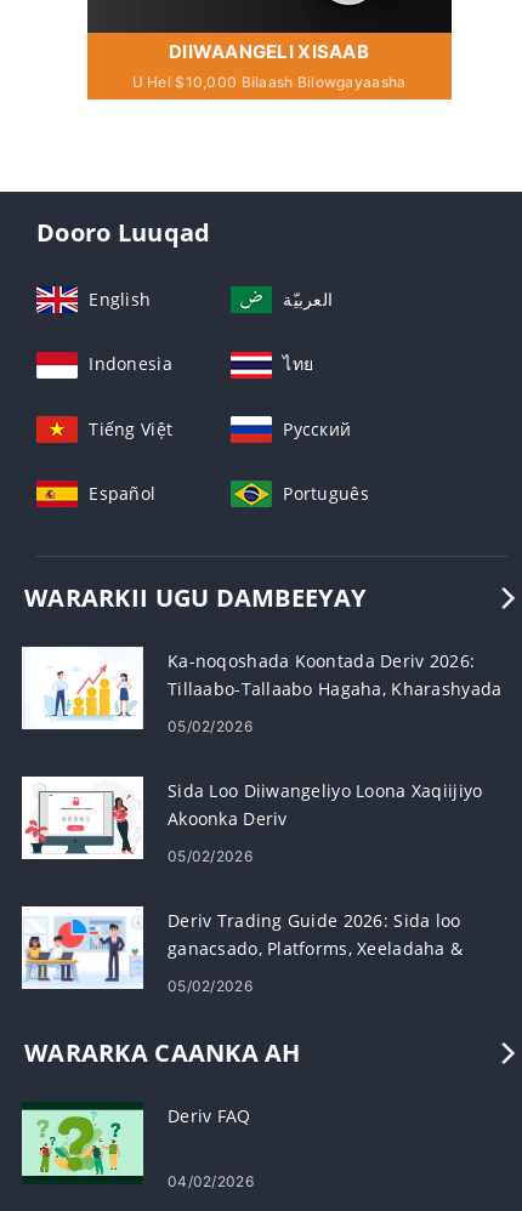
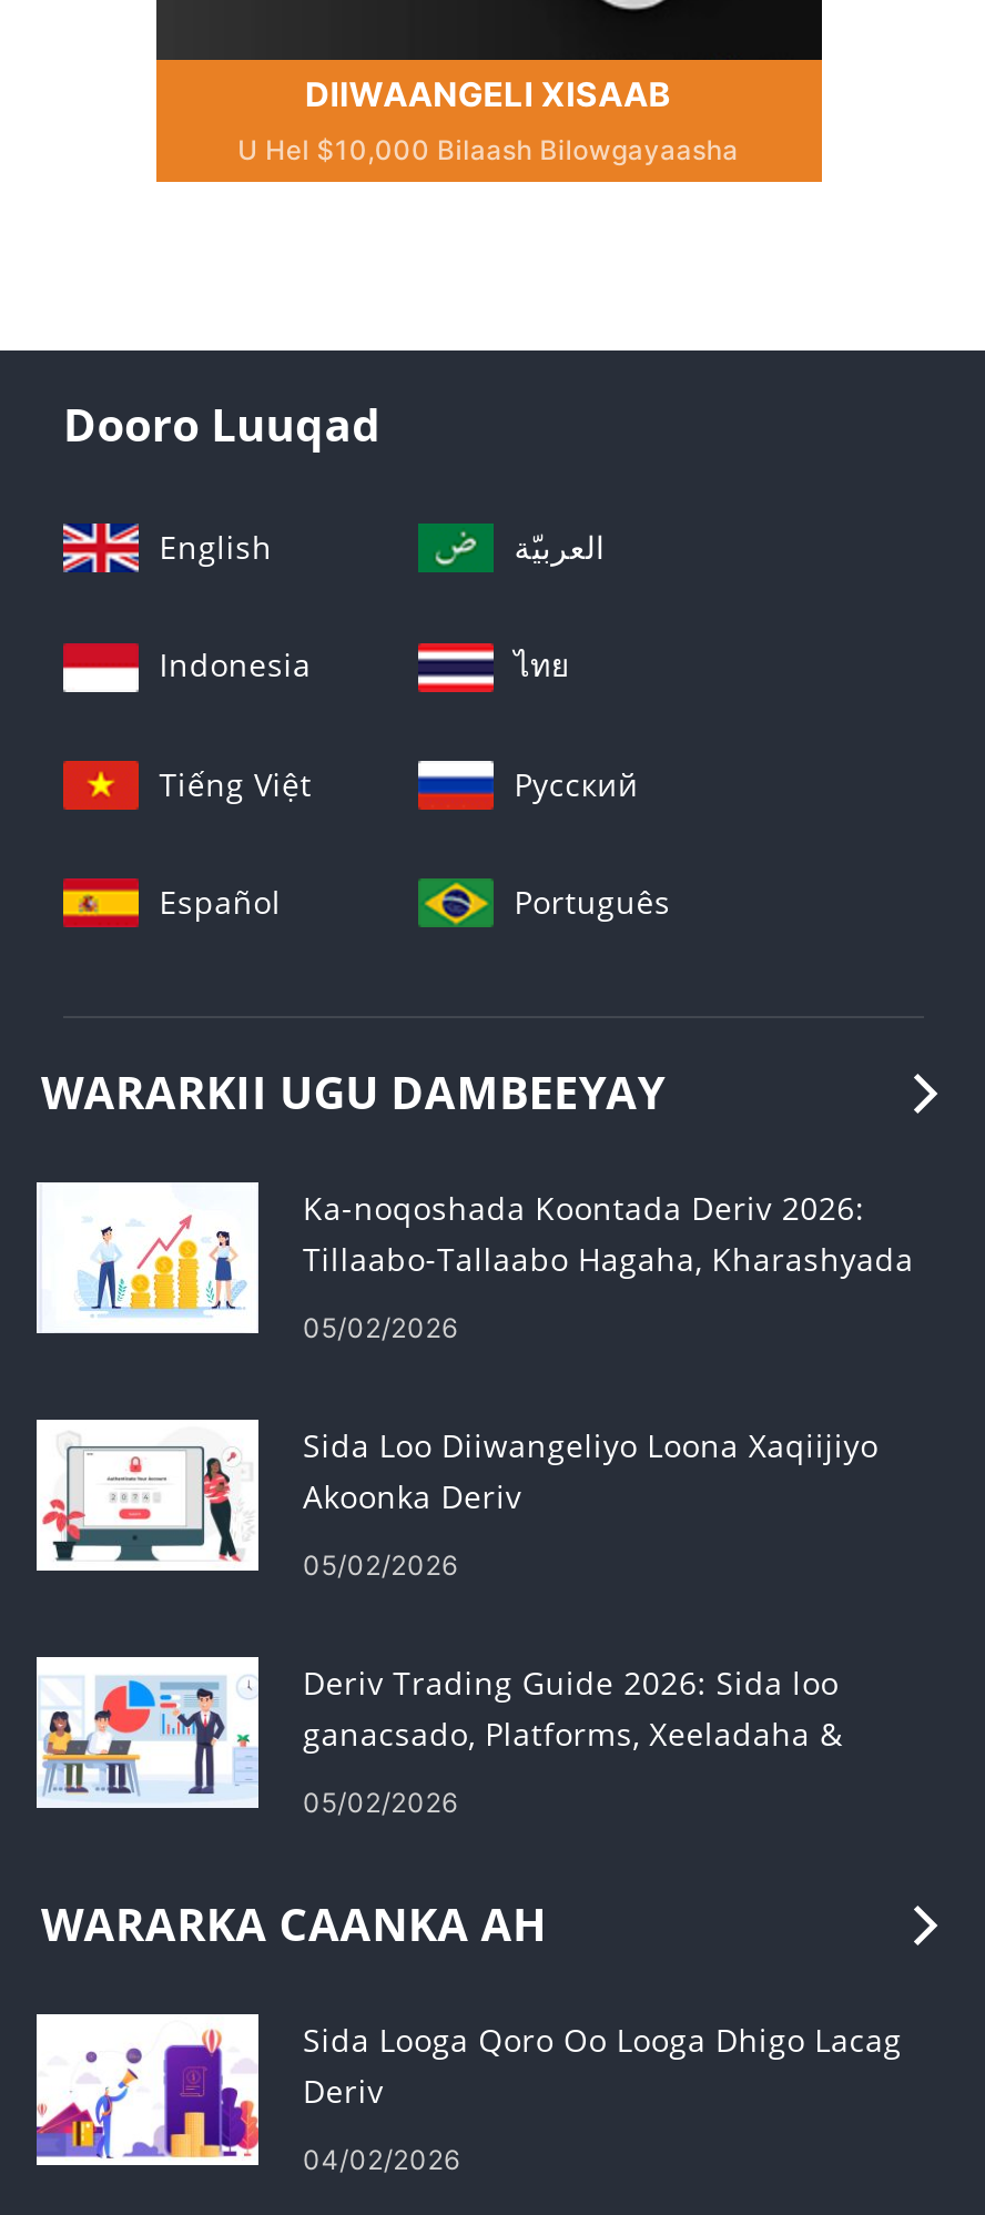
- [image]
- Deriv FAQ
+ [image]
+ Sida Looga Qoro Oo Looga Dhigo Lacag
+ Deriv
